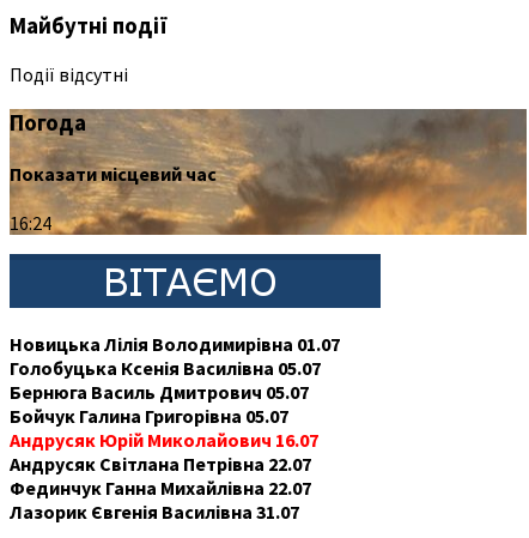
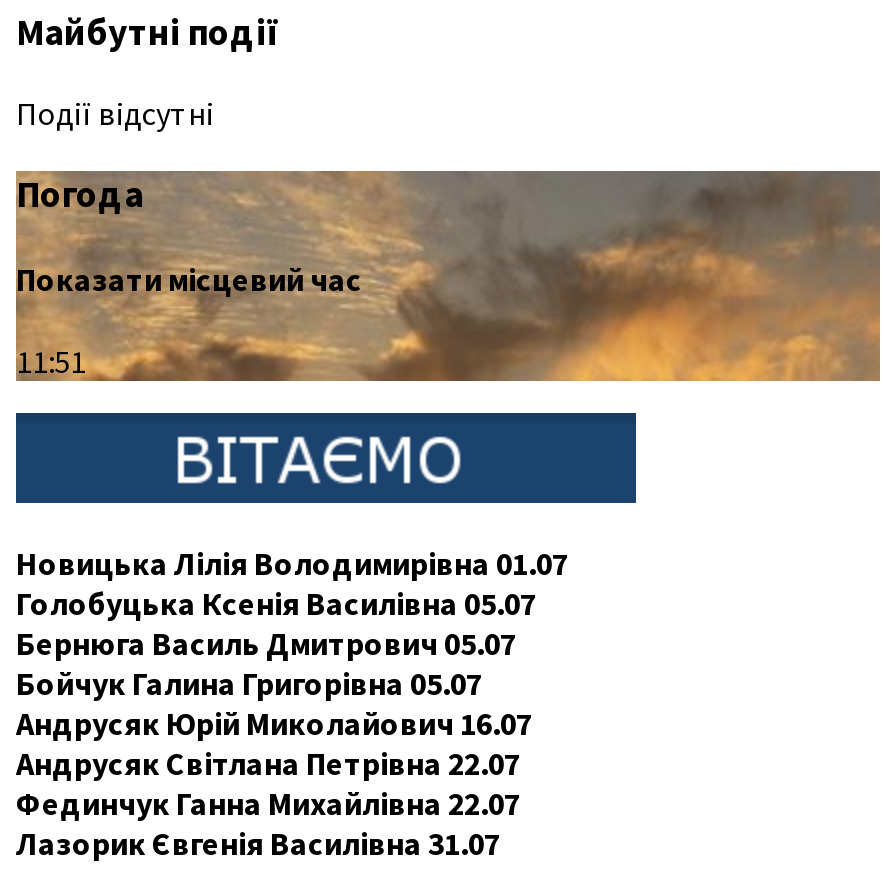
- 16:24
+ 11:51
